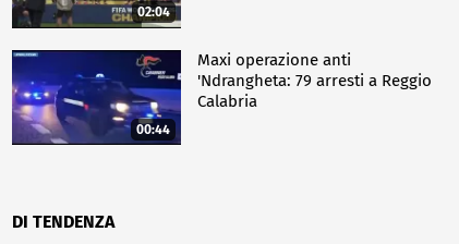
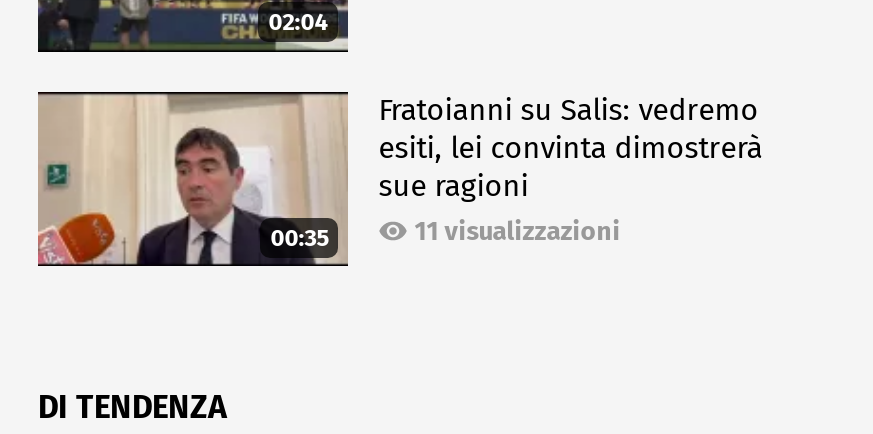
- [image]
- 00:44
+ [image]
+ 00:35

- Maxi operazione anti
- 'Ndrangheta: 79 arresti a Reggio
- Calabria
+ Fratoianni su Salis: vedremo
+ esiti, lei convinta dimostrerà
+ sue ragioni
+ 11 visualizzazioni
